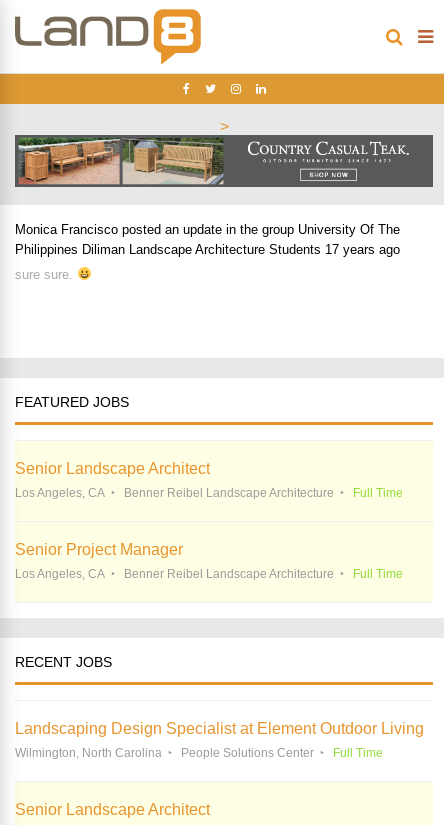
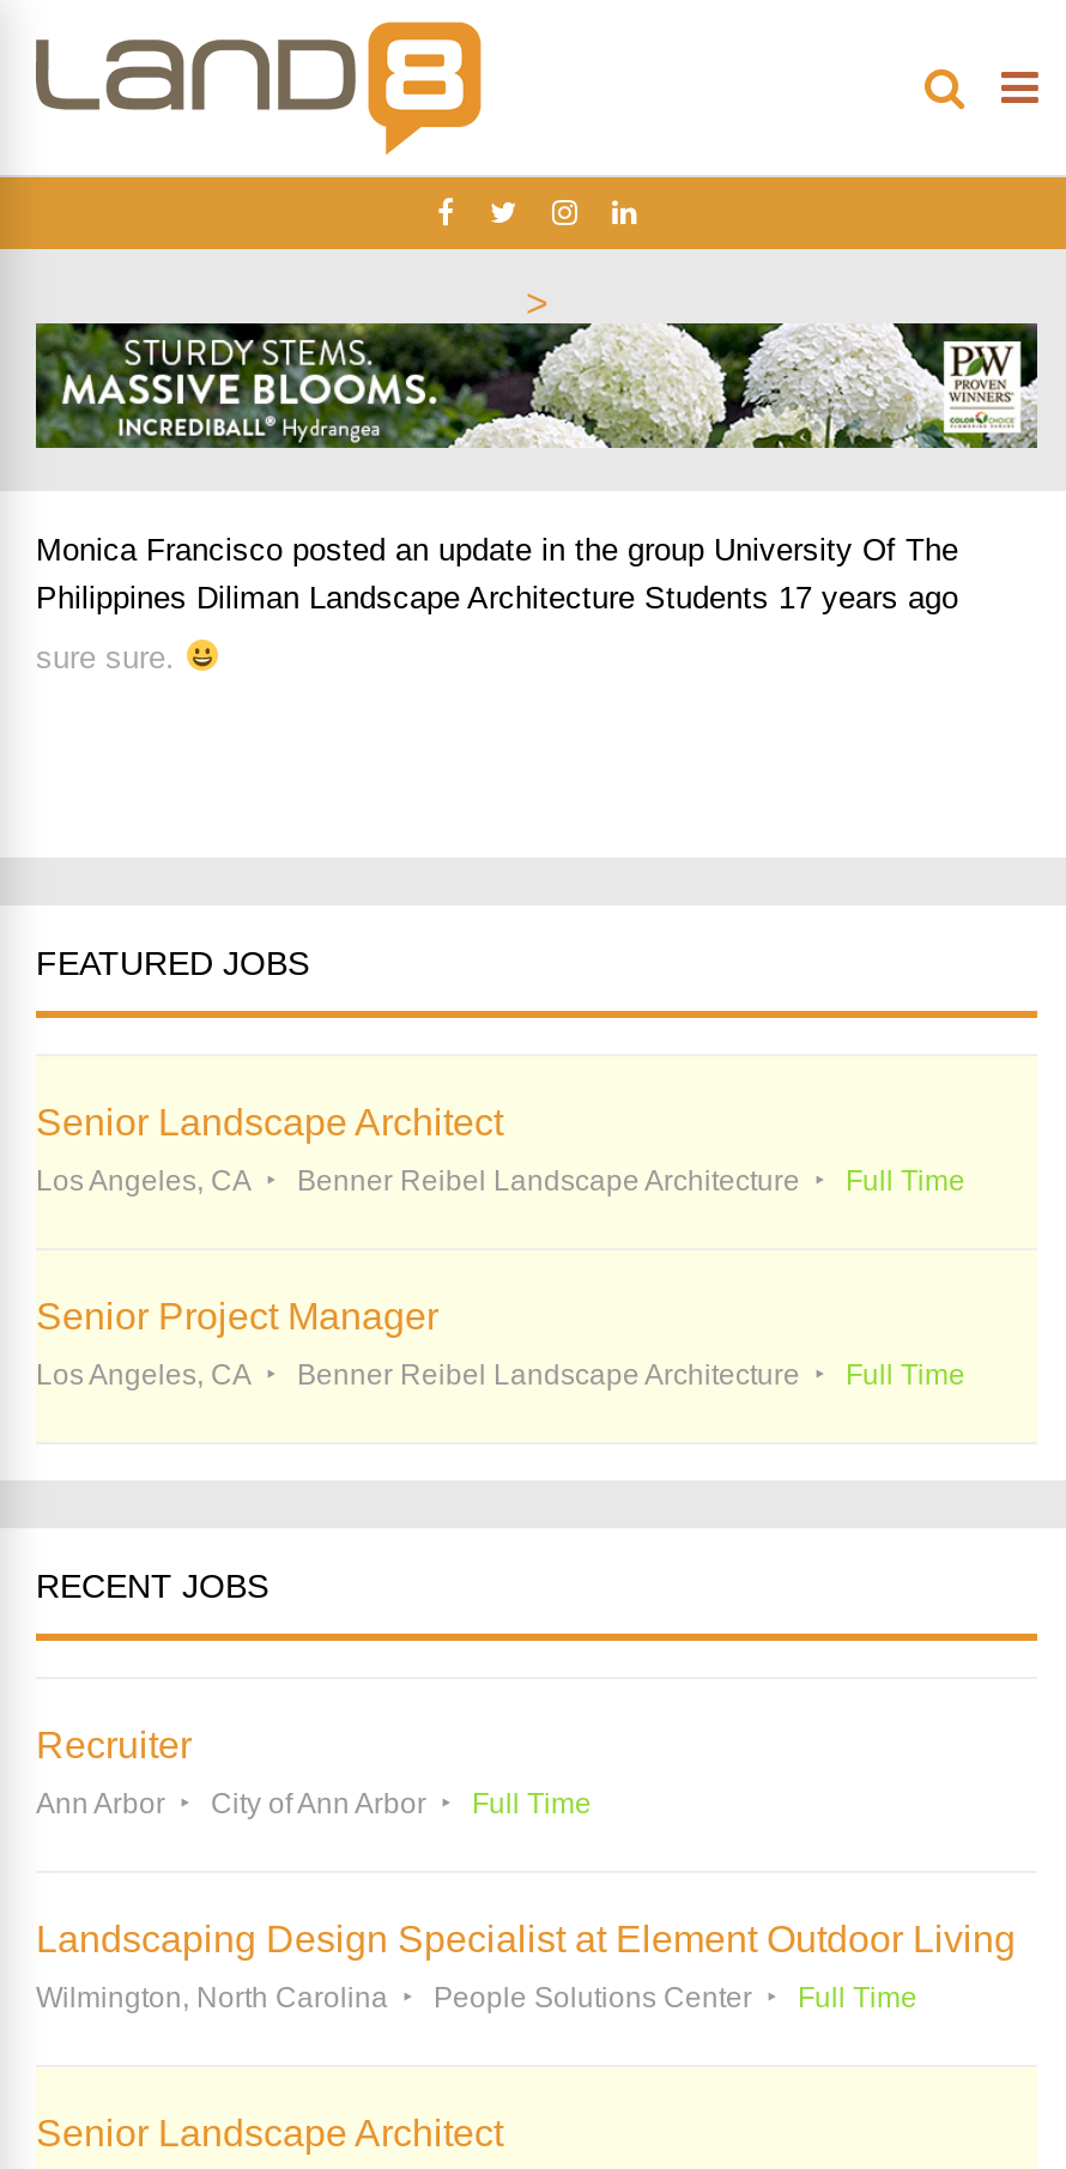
- [image]
+ [image]

+ Recruiter
+ Ann Arbor
+ City of Ann Arbor
+ Full Time
